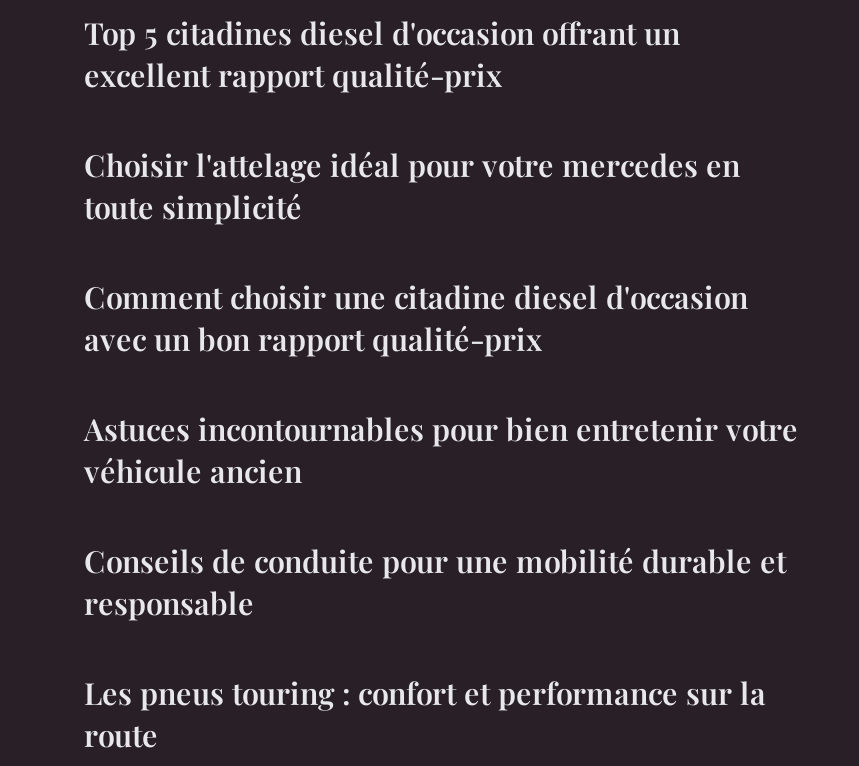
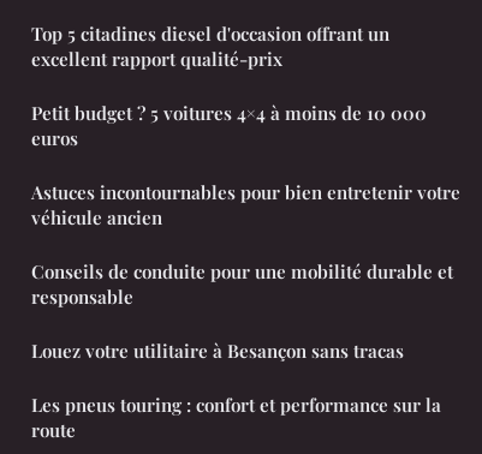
- Choisir l'attelage idéal pour votre mercedes en
- toute simplicité
- Comment choisir une citadine diesel d'occasion
- avec un bon rapport qualité-prix
+ Petit budget ? 5 voitures 4×4 à moins de 10 000
+ euros

moved up: Astuces incontournables pour bien entretenir votre | véhicule ancien | Conseils de conduite pour une mobilité durable et | responsable

+ Louez votre utilitaire à Besançon sans tracas
